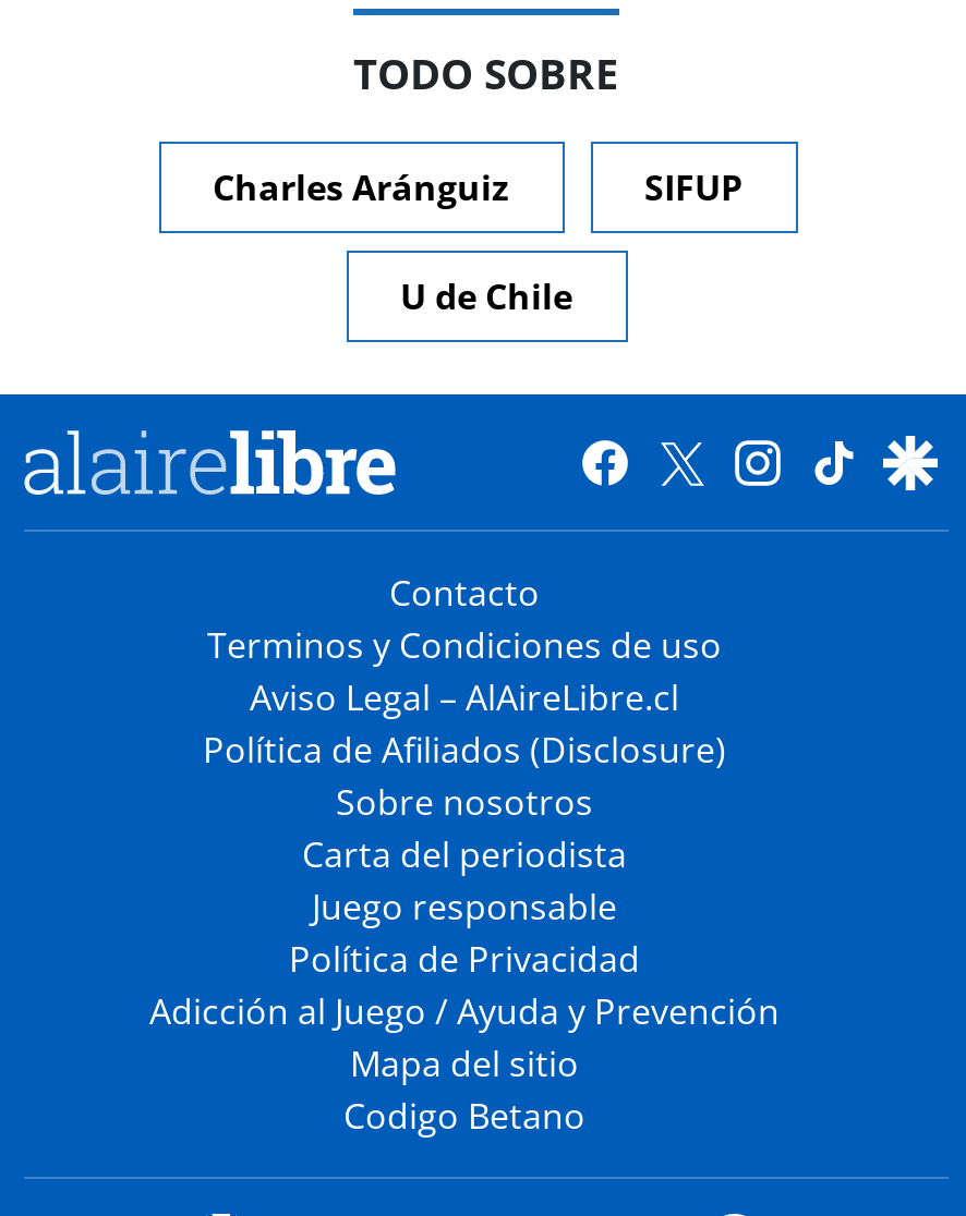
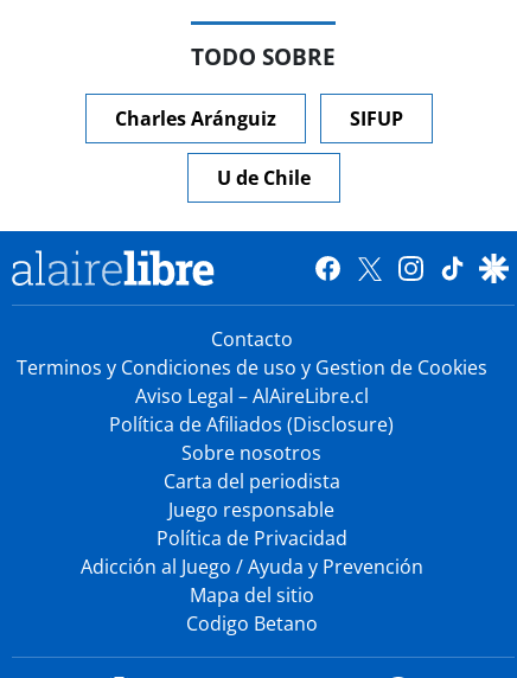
- Terminos y Condiciones de uso
+ Terminos y Condiciones de uso y Gestion de Cookies
